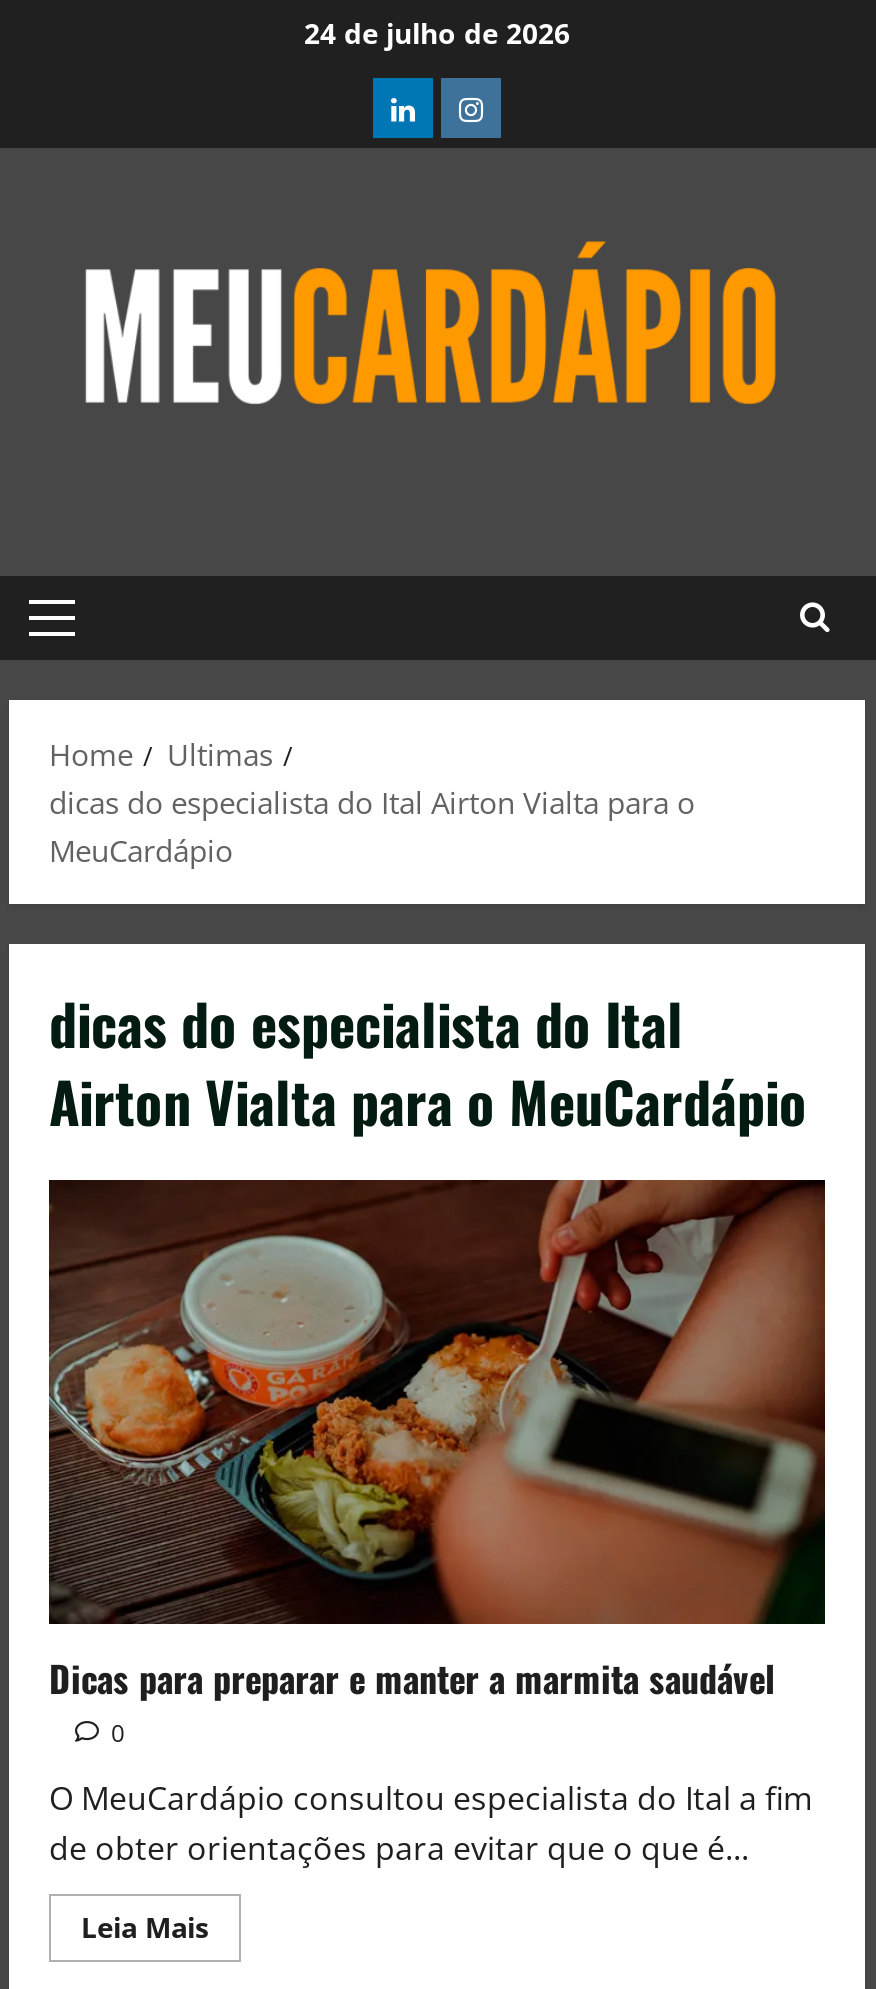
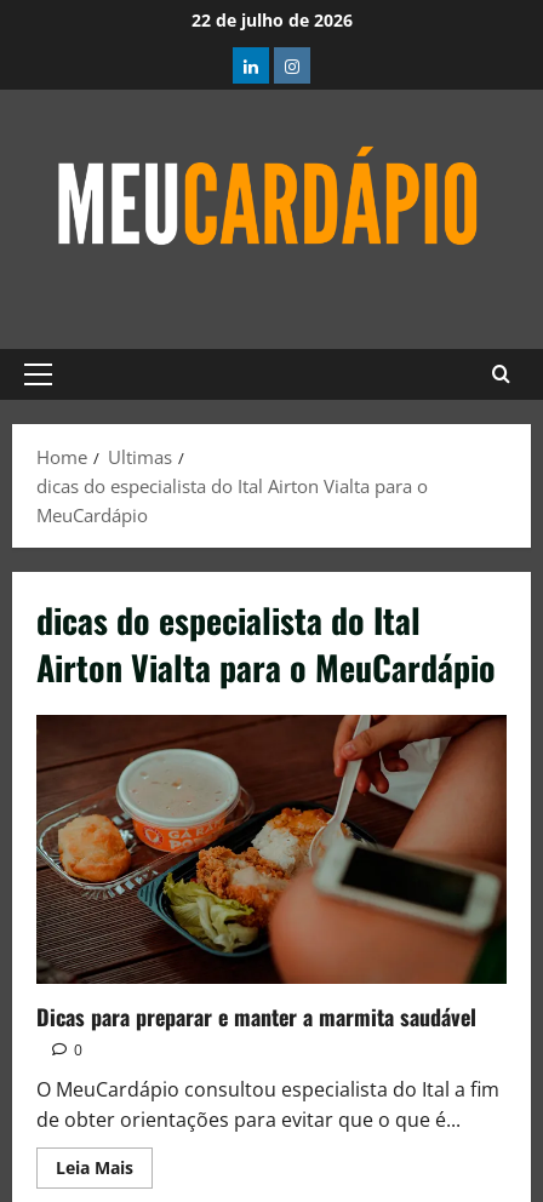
- 24 de julho de 2026
+ 22 de julho de 2026
